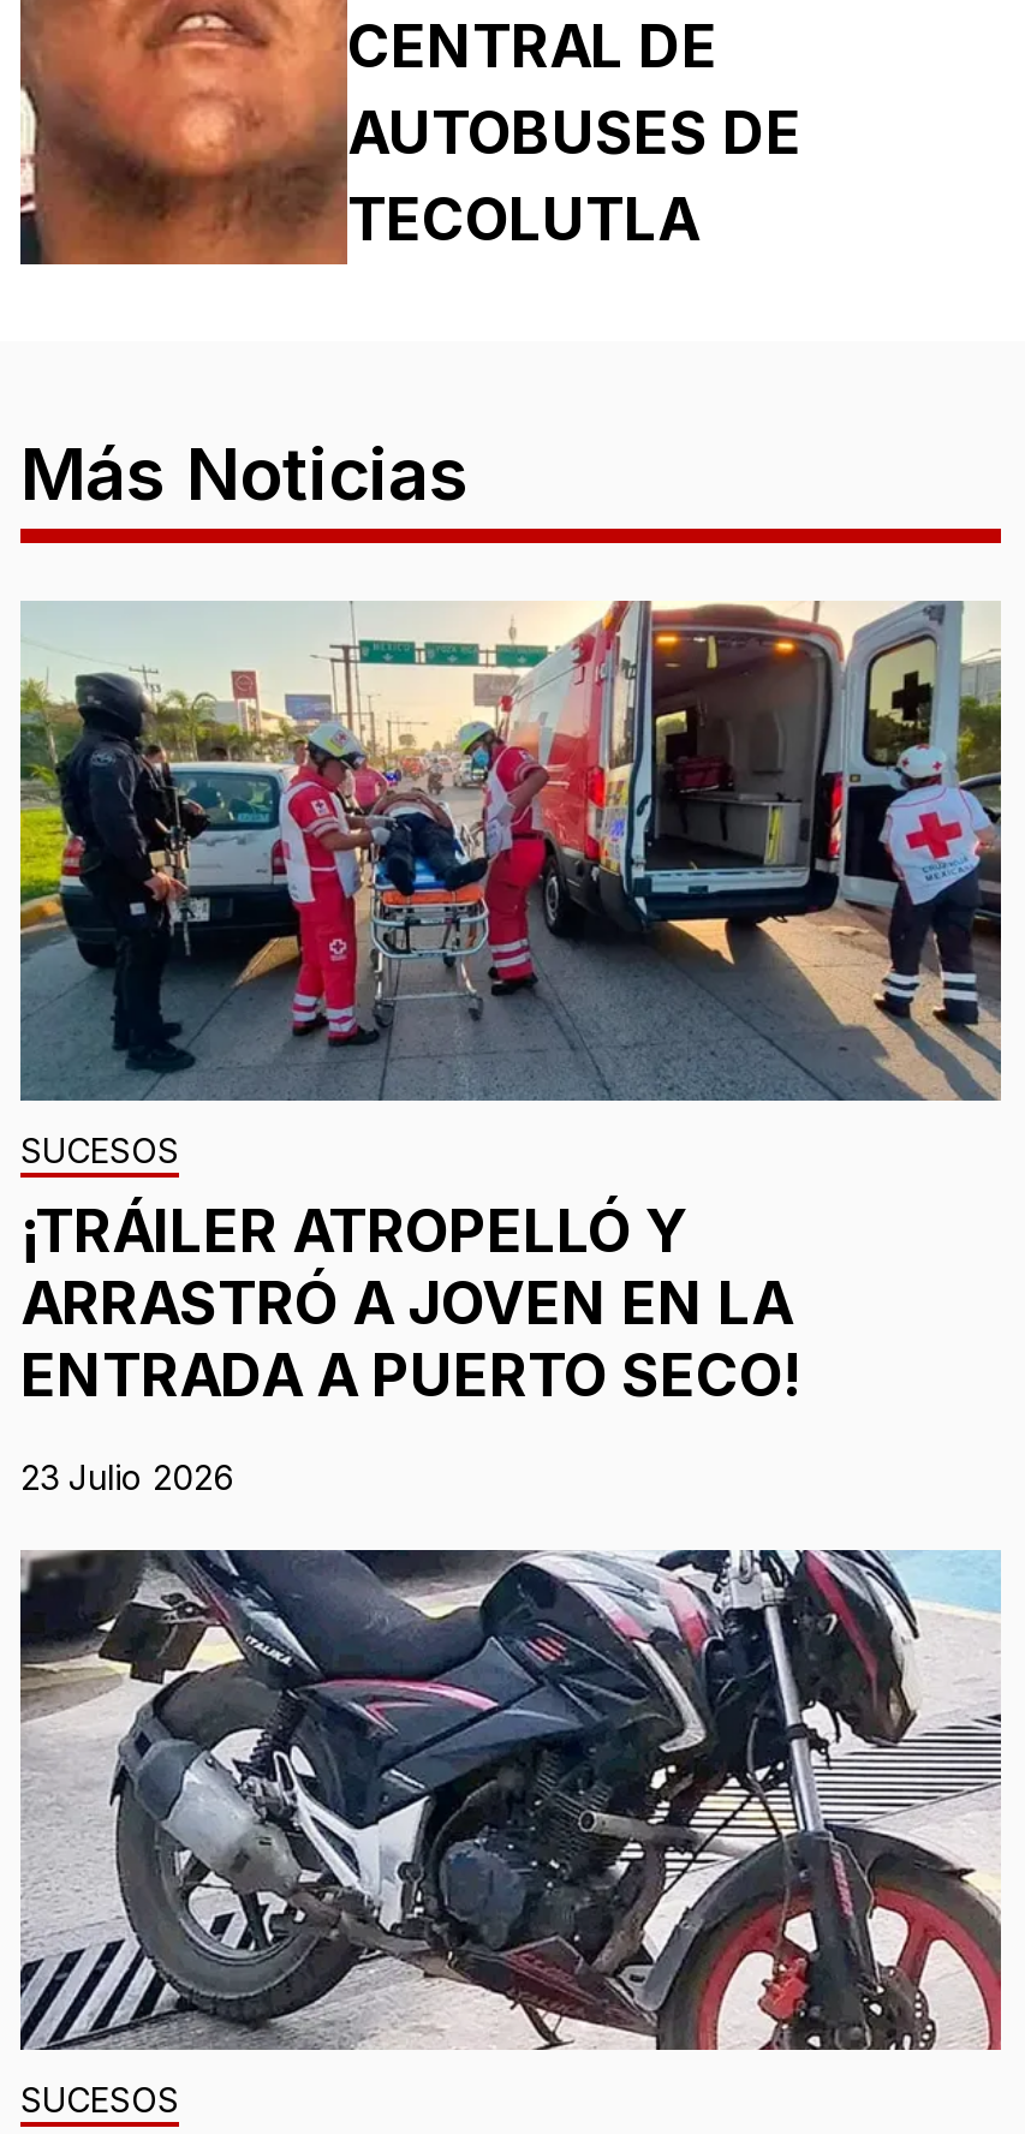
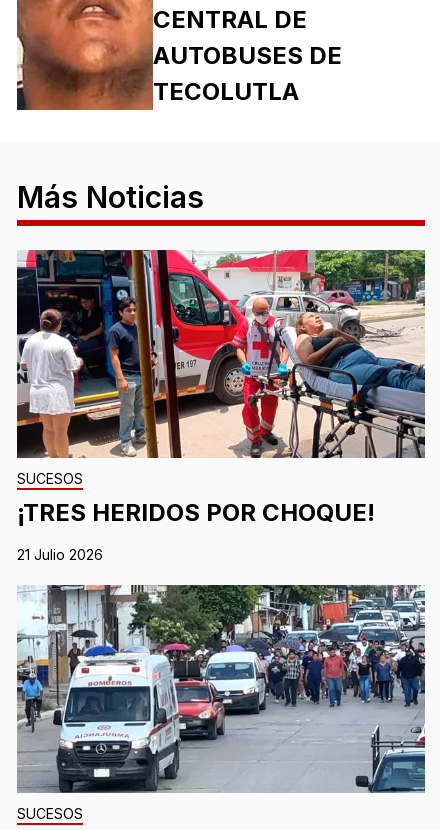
- [image]
- ¡TRÁILER ATROPELLÓ Y
- ARRASTRÓ A JOVEN EN LA
- ENTRADA A PUERTO SECO!
+ [image]
+ ¡TRES HERIDOS POR CHOQUE!

- 23 Julio 2026
+ 21 Julio 2026

- [image]
+ [image]
